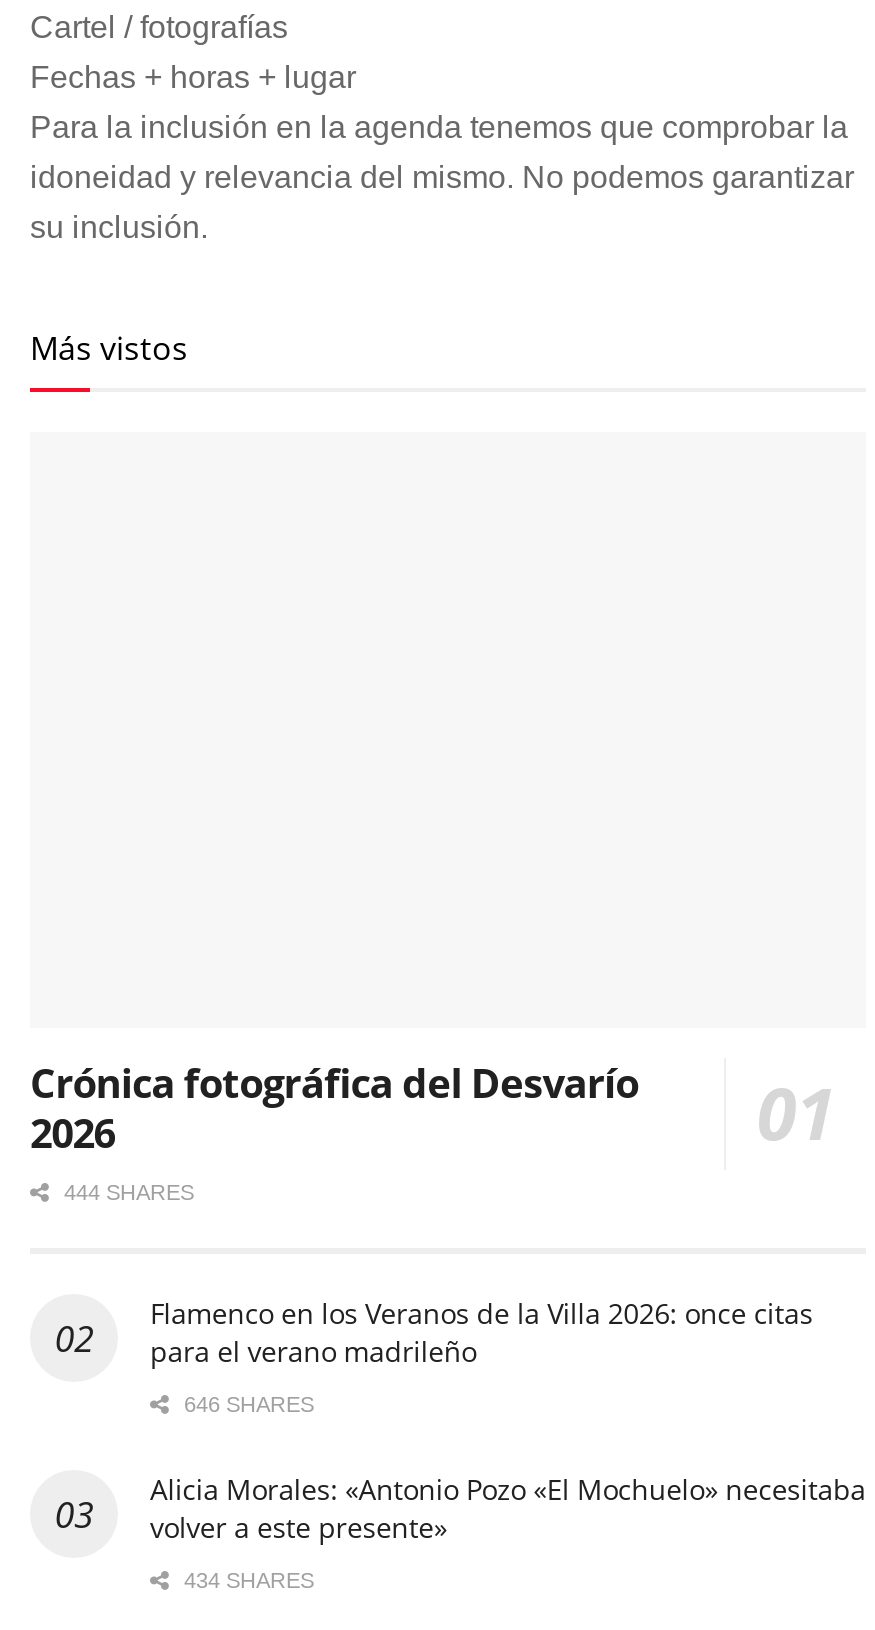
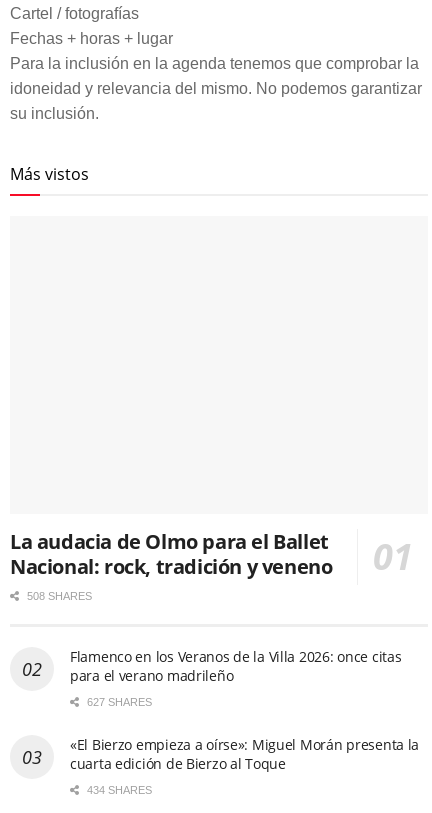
- Crónica fotográfica del Desvarío
- 2026
- 444 SHARES
+ La audacia de Olmo para el Ballet
+ Nacional: rock, tradición y veneno
+ 508 SHARES

- 646 SHARES
+ 627 SHARES

- Alicia Morales: «Antonio Pozo «El Mochuelo» necesitaba
- volver a este presente»
+ «El Bierzo empieza a oírse»: Miguel Morán presenta la
+ cuarta edición de Bierzo al Toque
